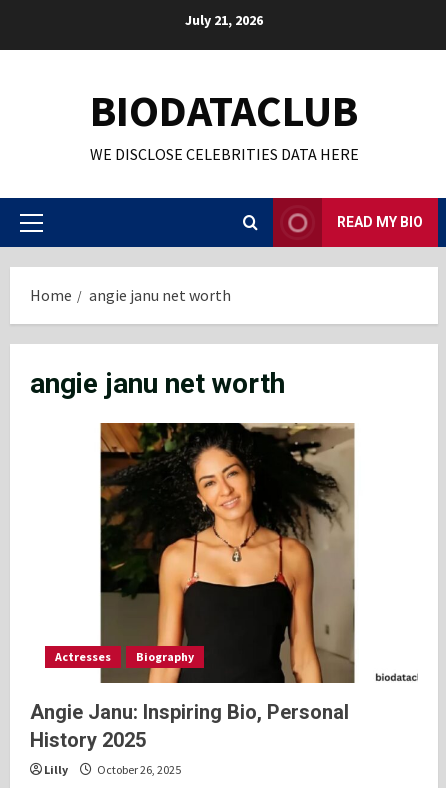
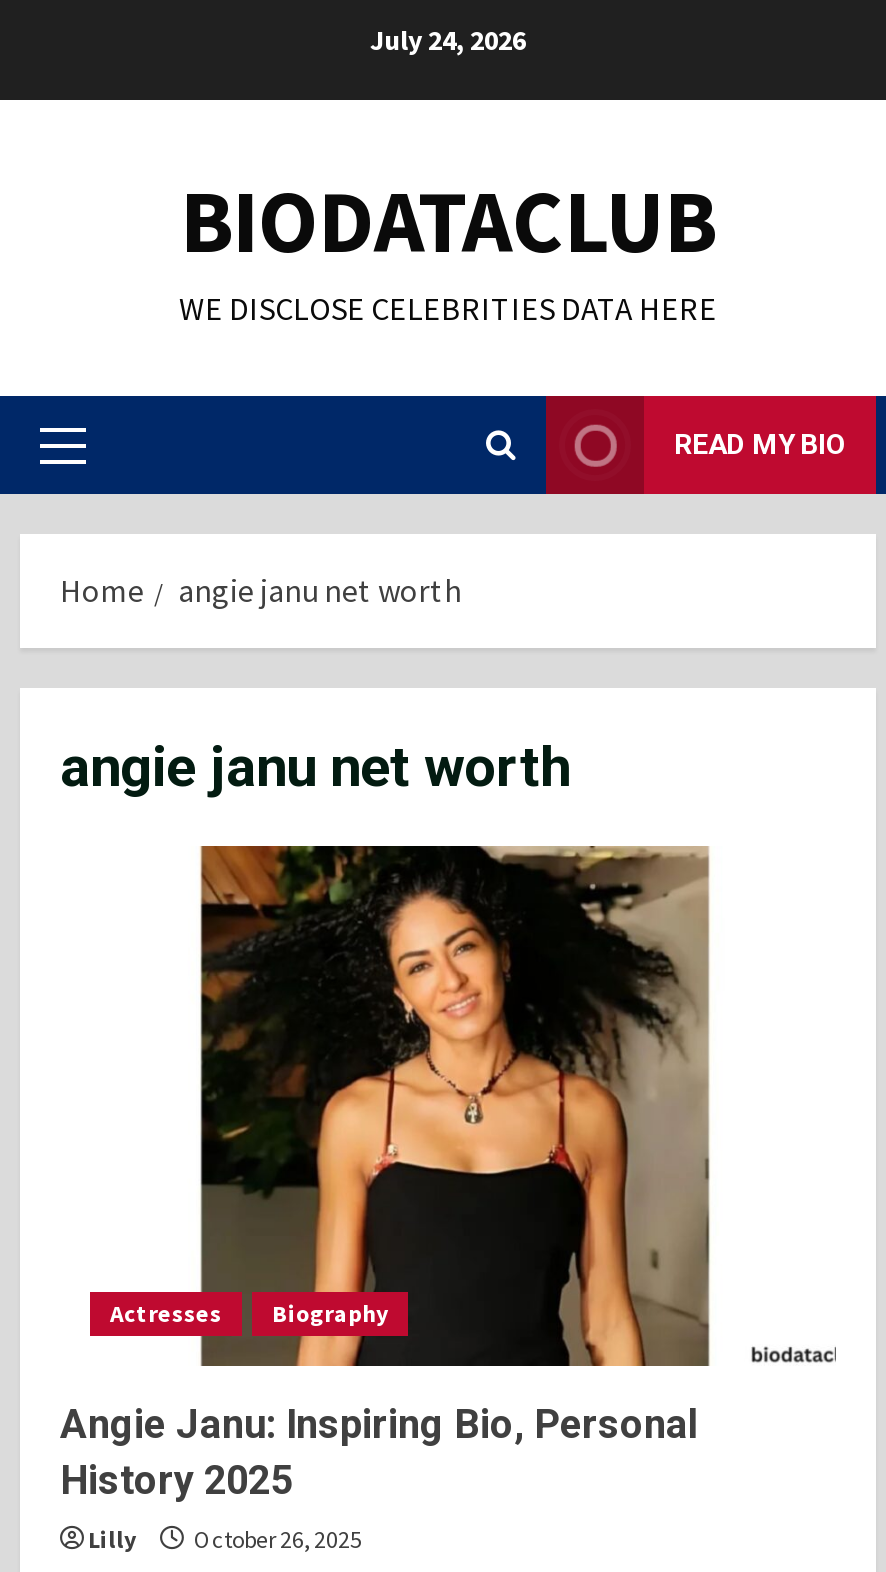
- July 21, 2026
+ July 24, 2026
